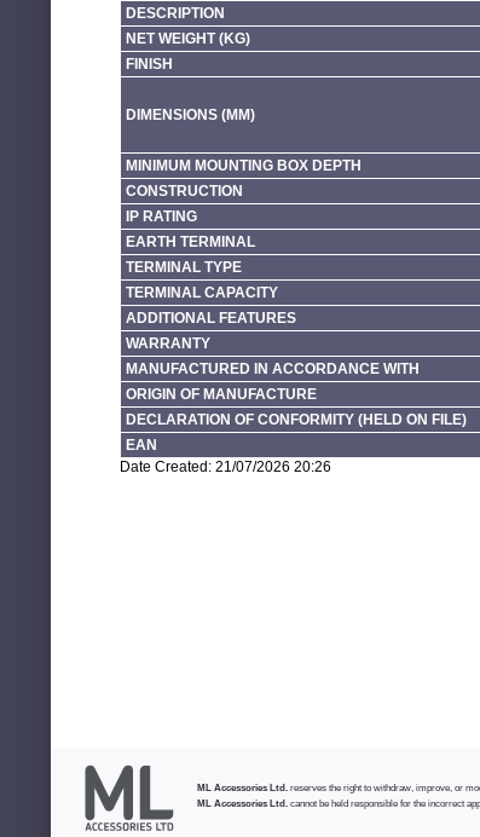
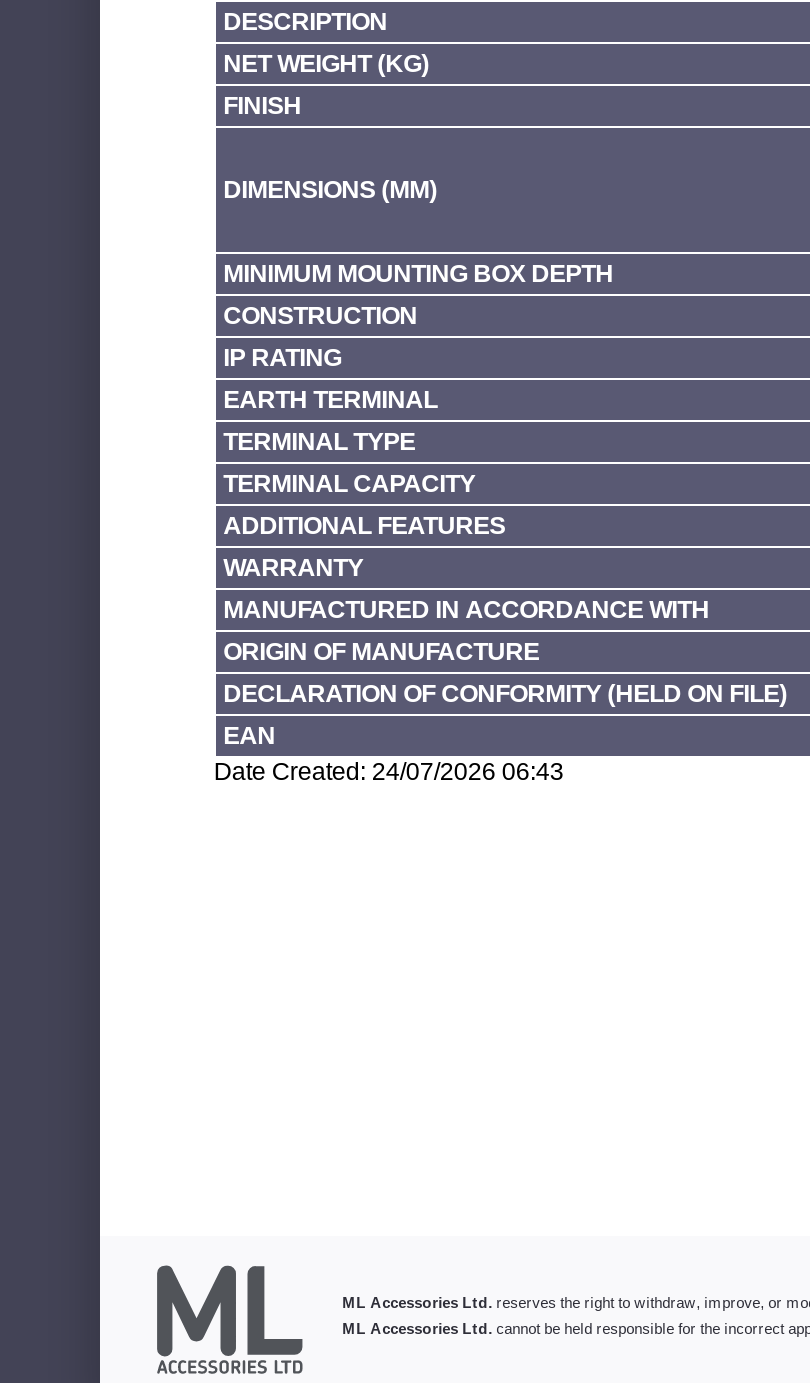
- Date Created: 21/07/2026 20:26
+ Date Created: 24/07/2026 06:43
